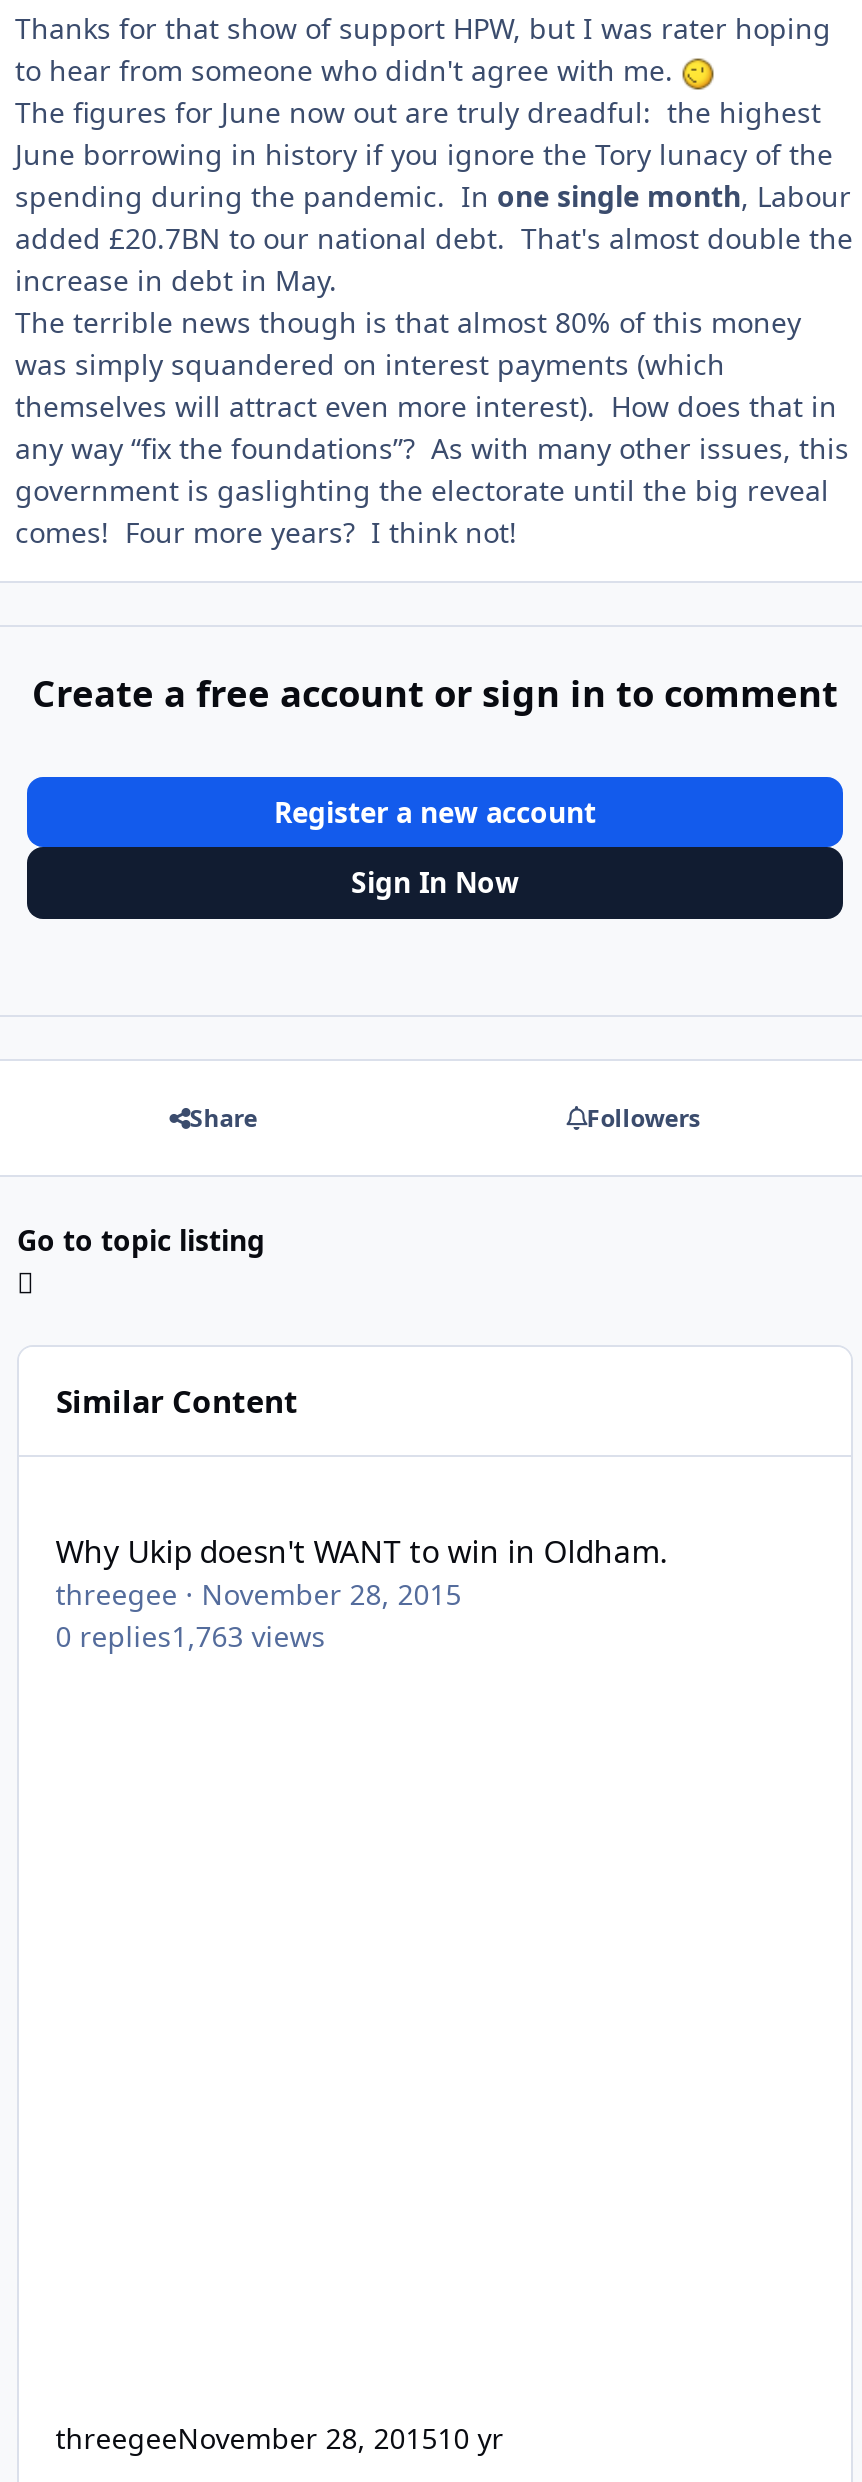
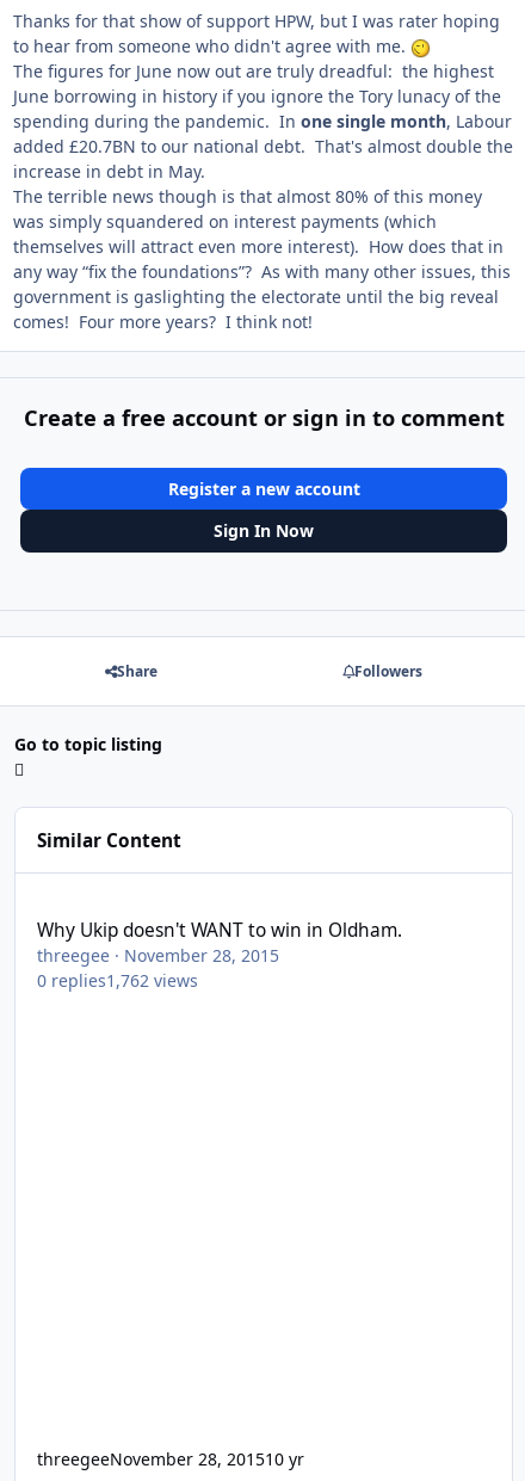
- 0 replies1,763 views
+ 0 replies1,762 views
